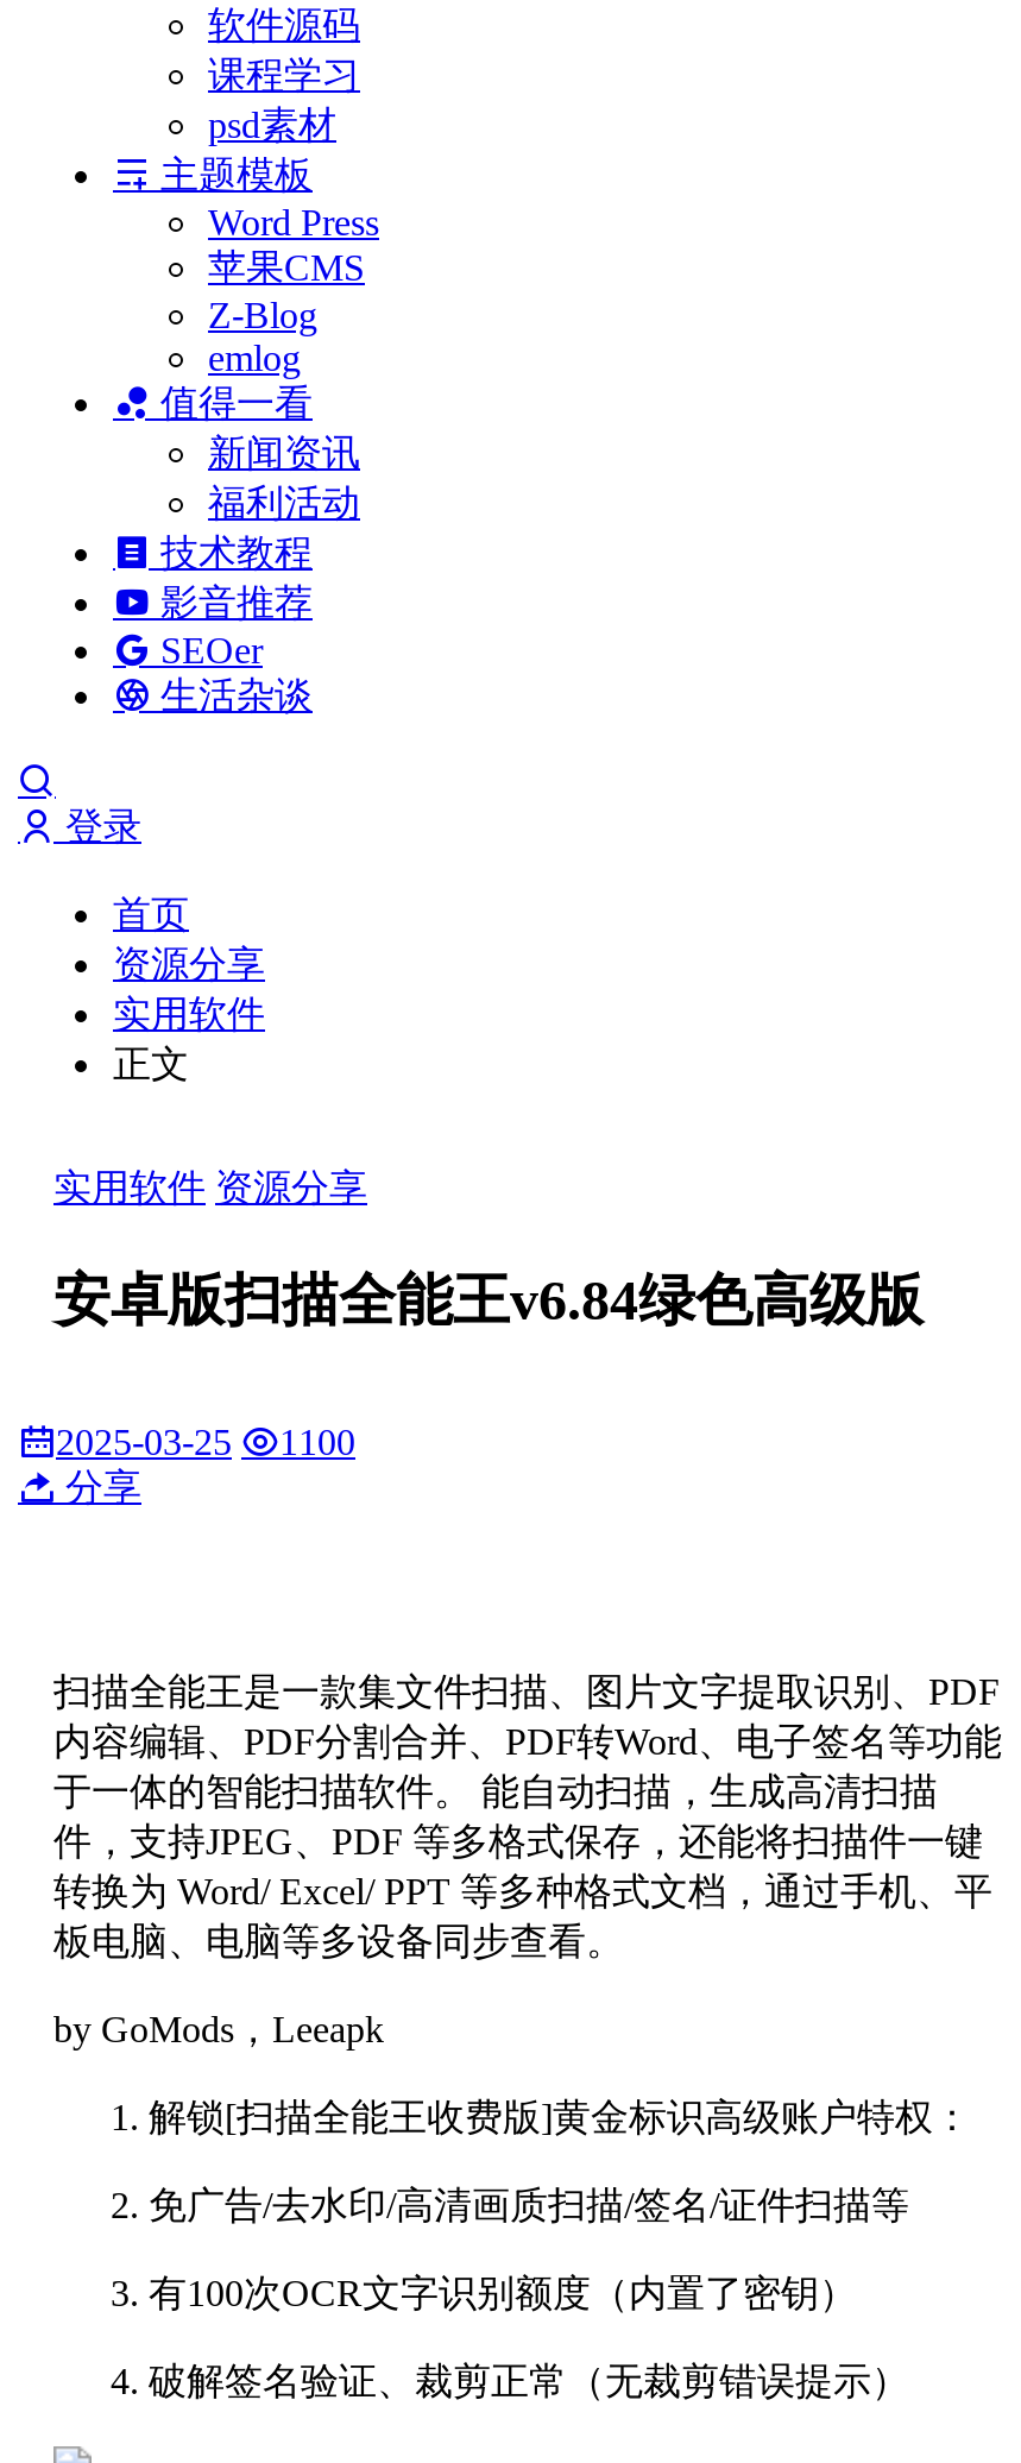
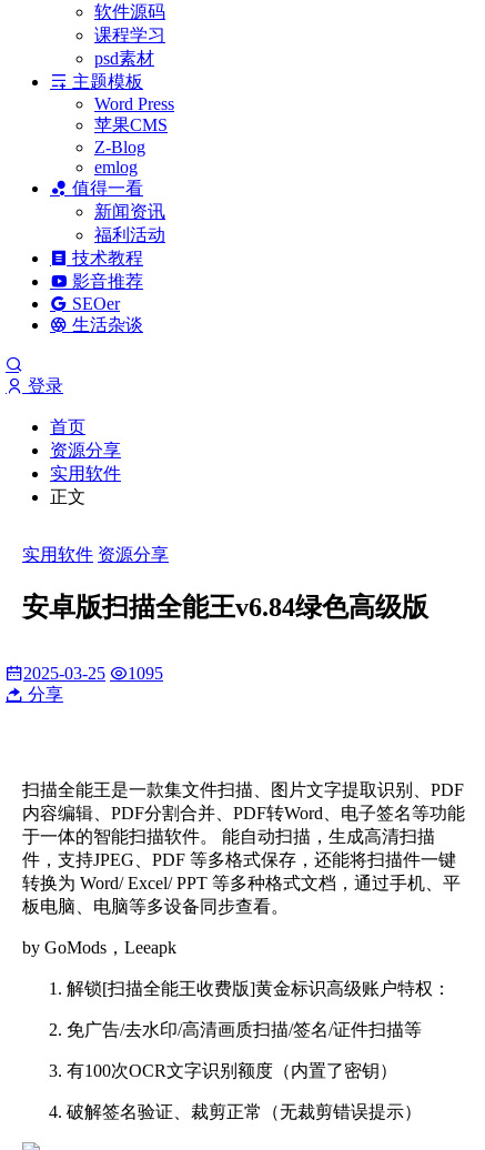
- 2025-03-25 1100
+ 2025-03-25 1095
